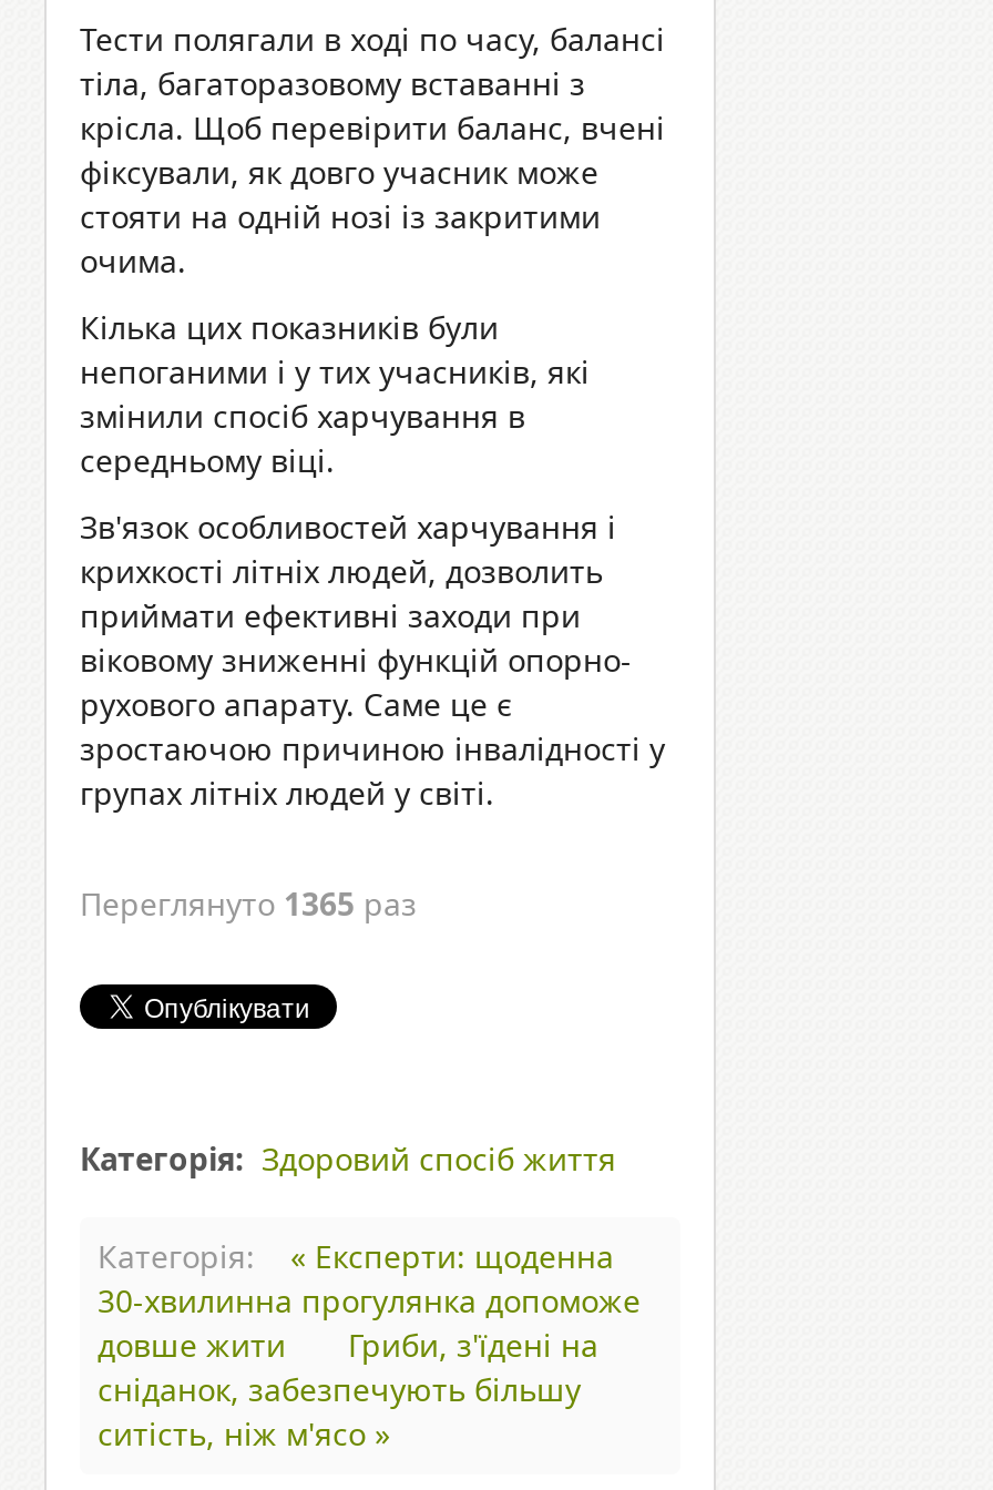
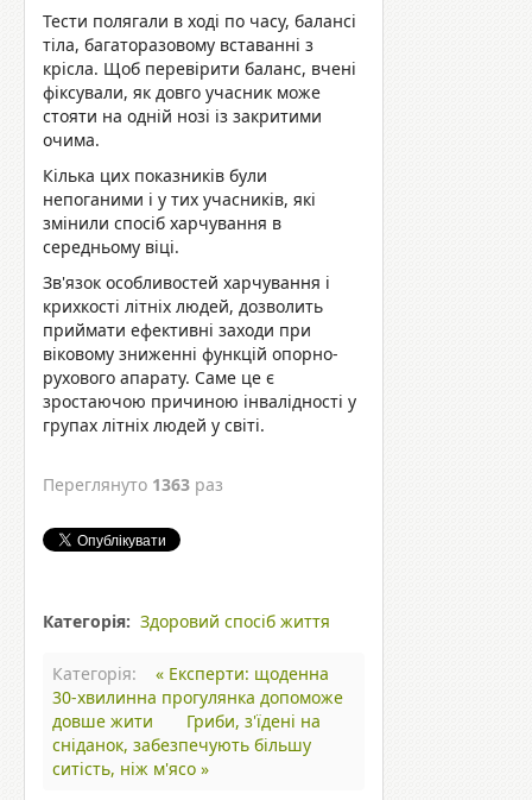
- Переглянуто 1365 раз
+ Переглянуто 1363 раз
